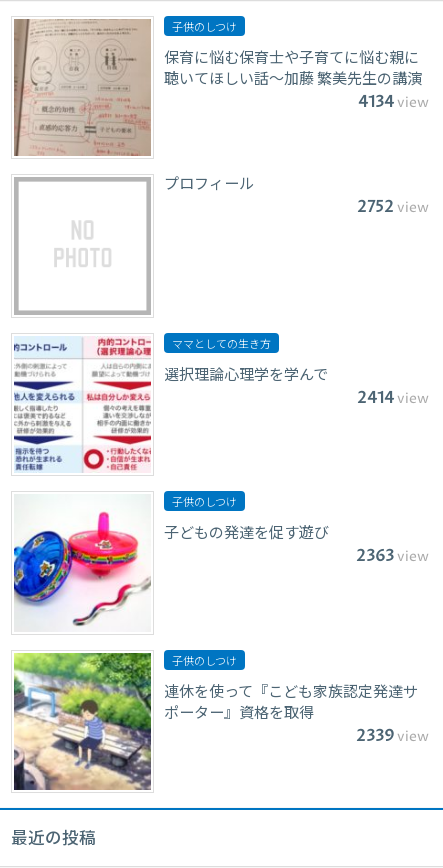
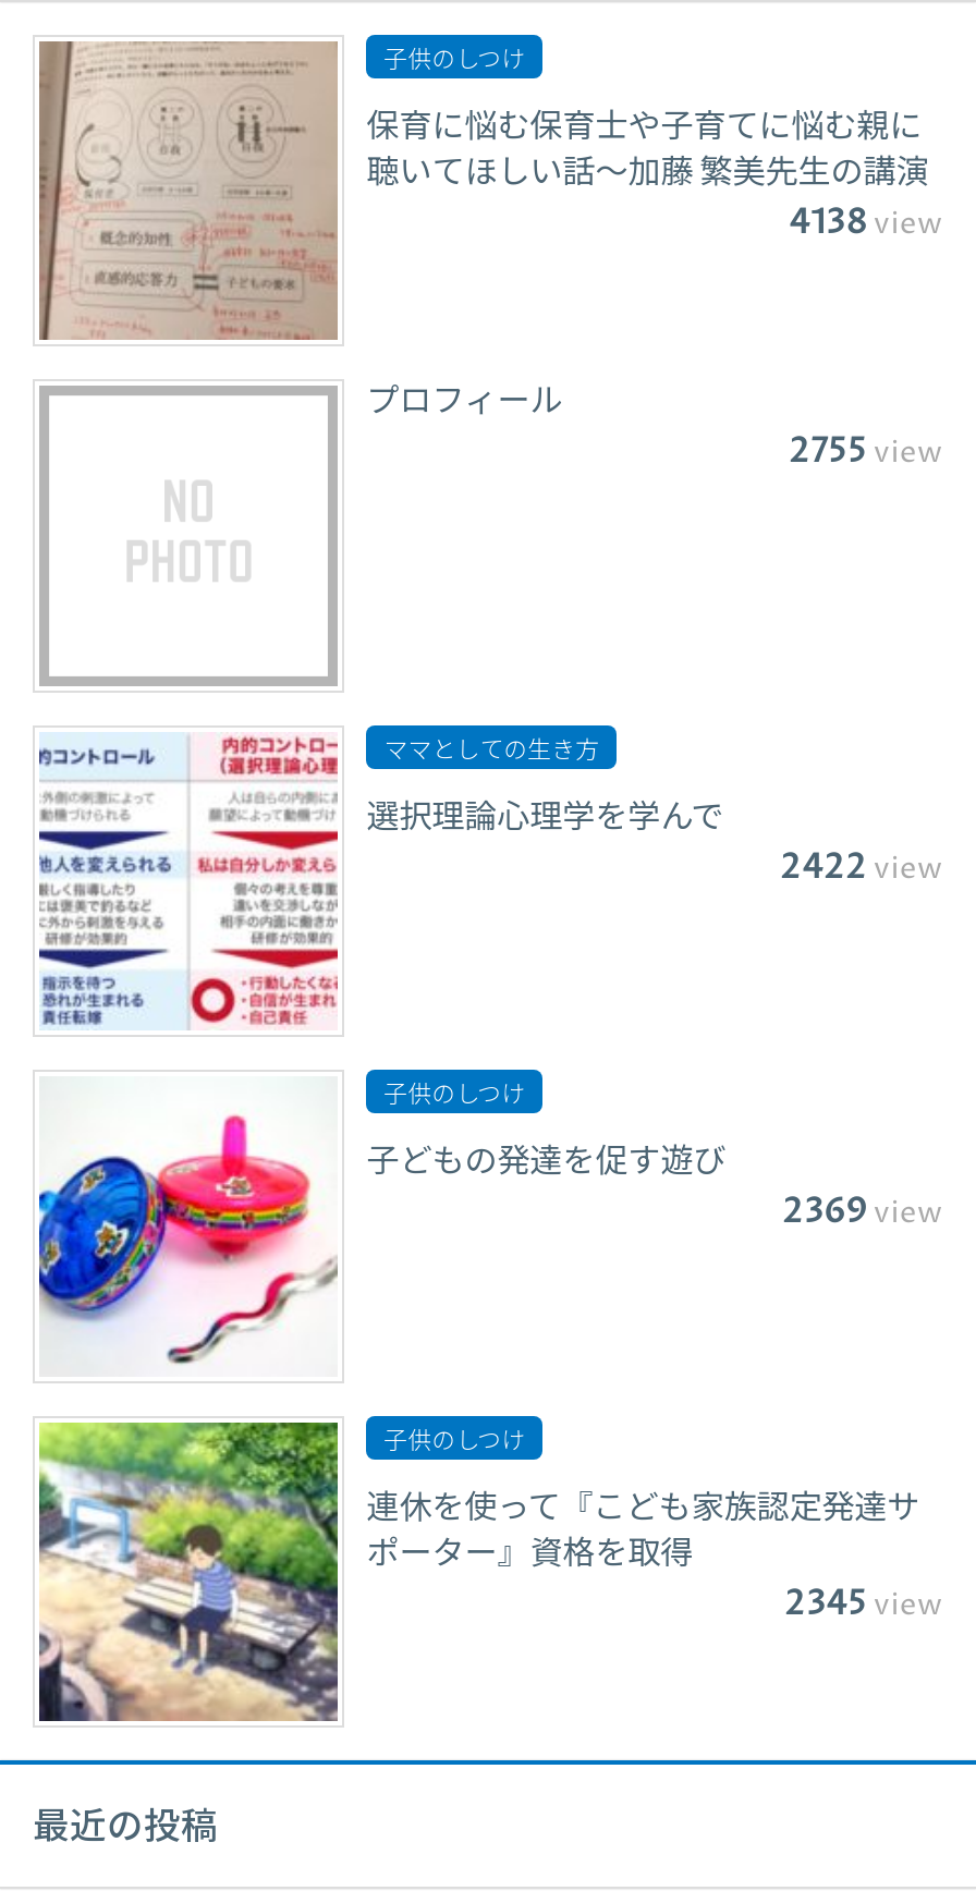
- 4134 view
+ 4138 view

- 2752 view
+ 2755 view

- 2414 view
+ 2422 view

- 2363 view
+ 2369 view

- 2339 view
+ 2345 view
